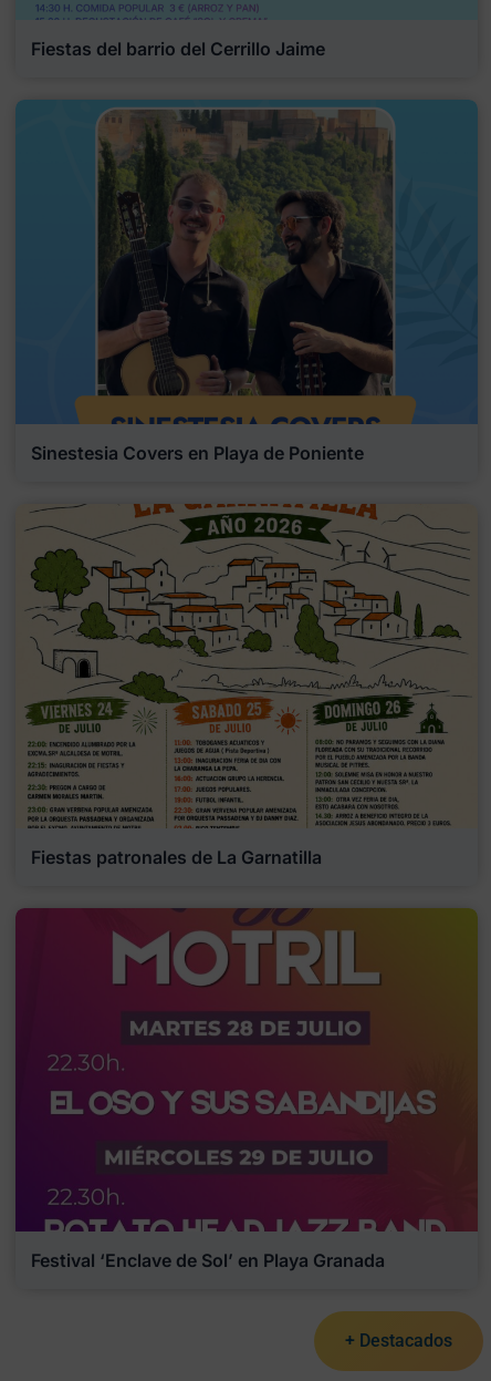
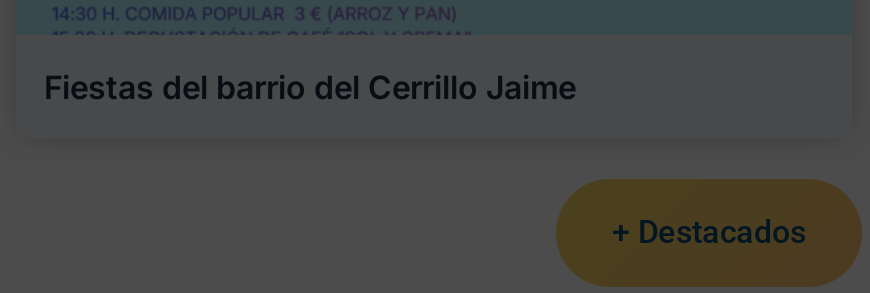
- [image]
- Sinestesia Covers en Playa de Poniente

- [image]
- Fiestas patronales de La Garnatilla

- [image]
- Festival ‘Enclave de Sol’ en Playa Granada
